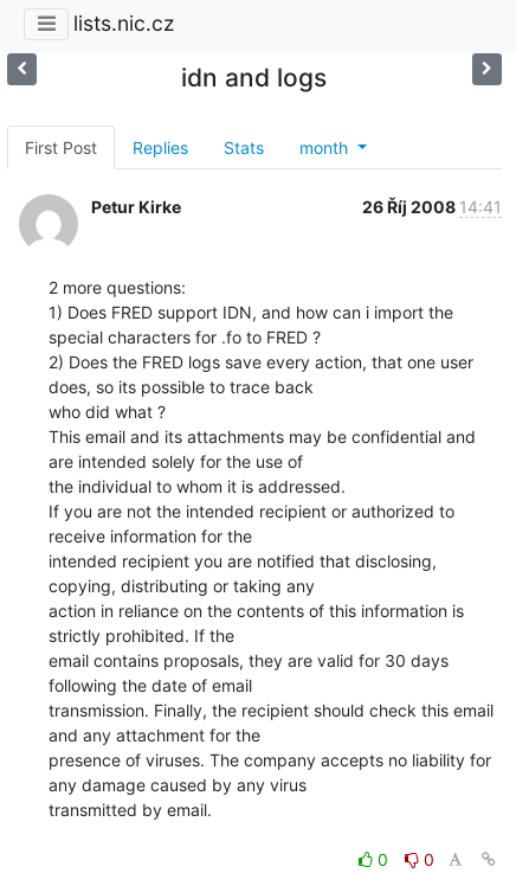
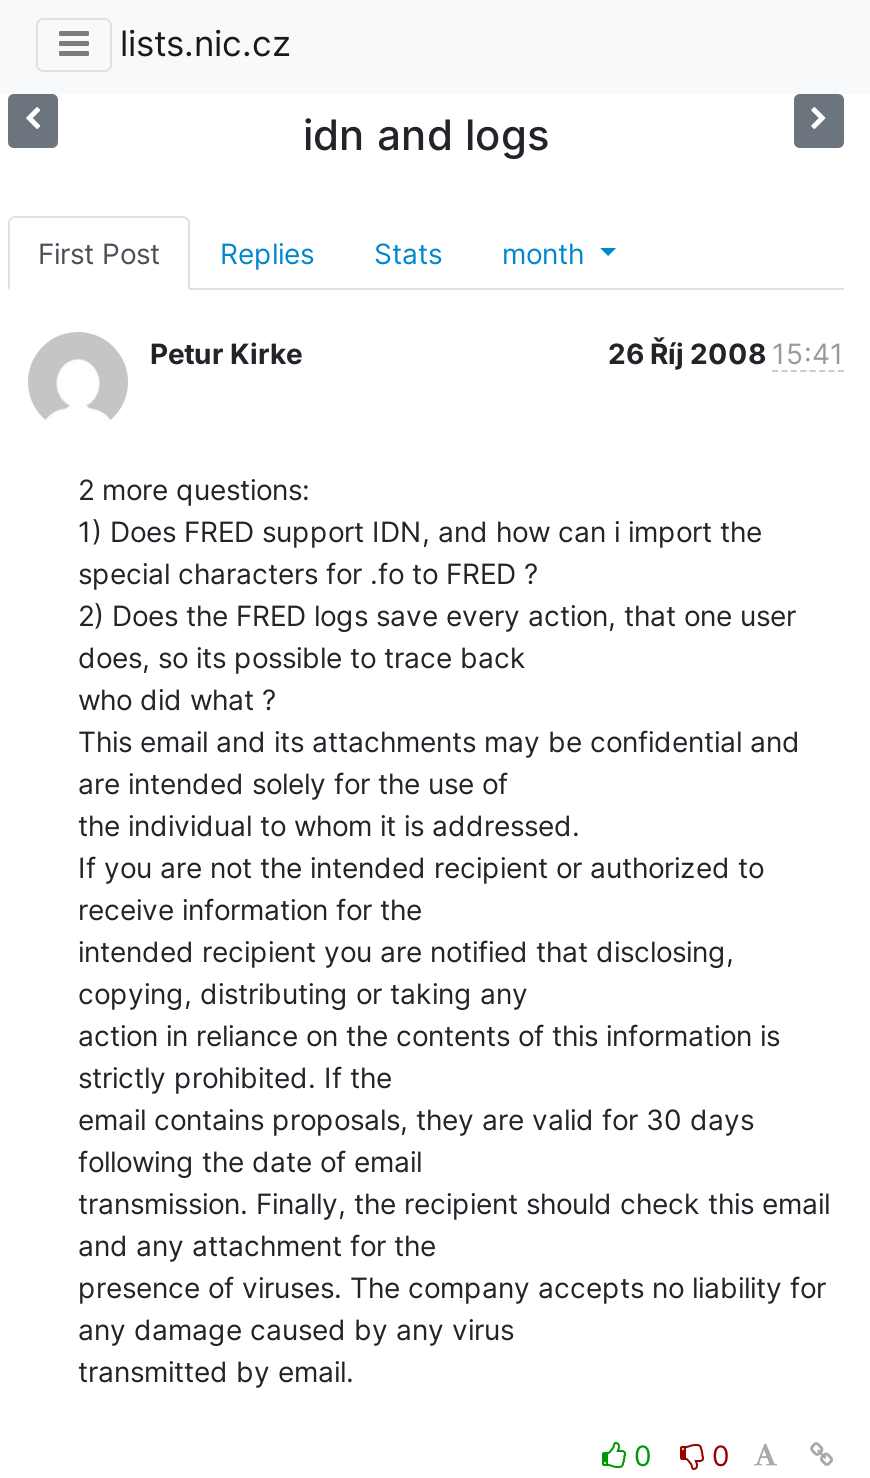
- 26 Říj 2008 14:41
+ 26 Říj 2008 15:41
